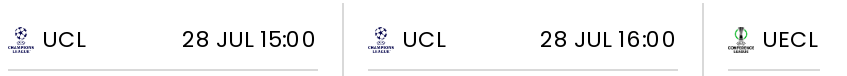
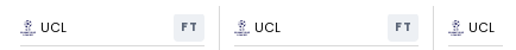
- 28 JUL 15:00
+ FT

- 28 JUL 16:00
+ FT

- UECL
+ UCL
